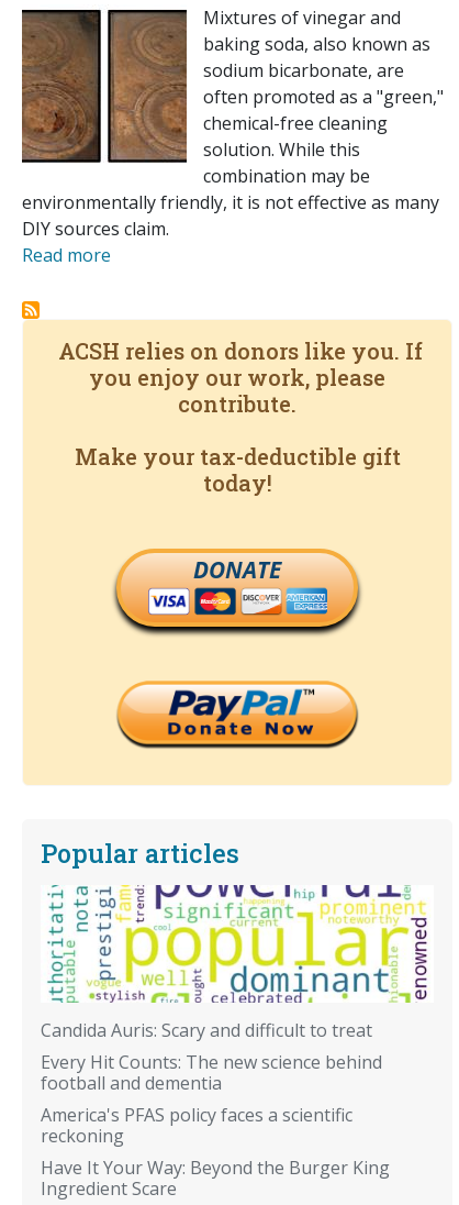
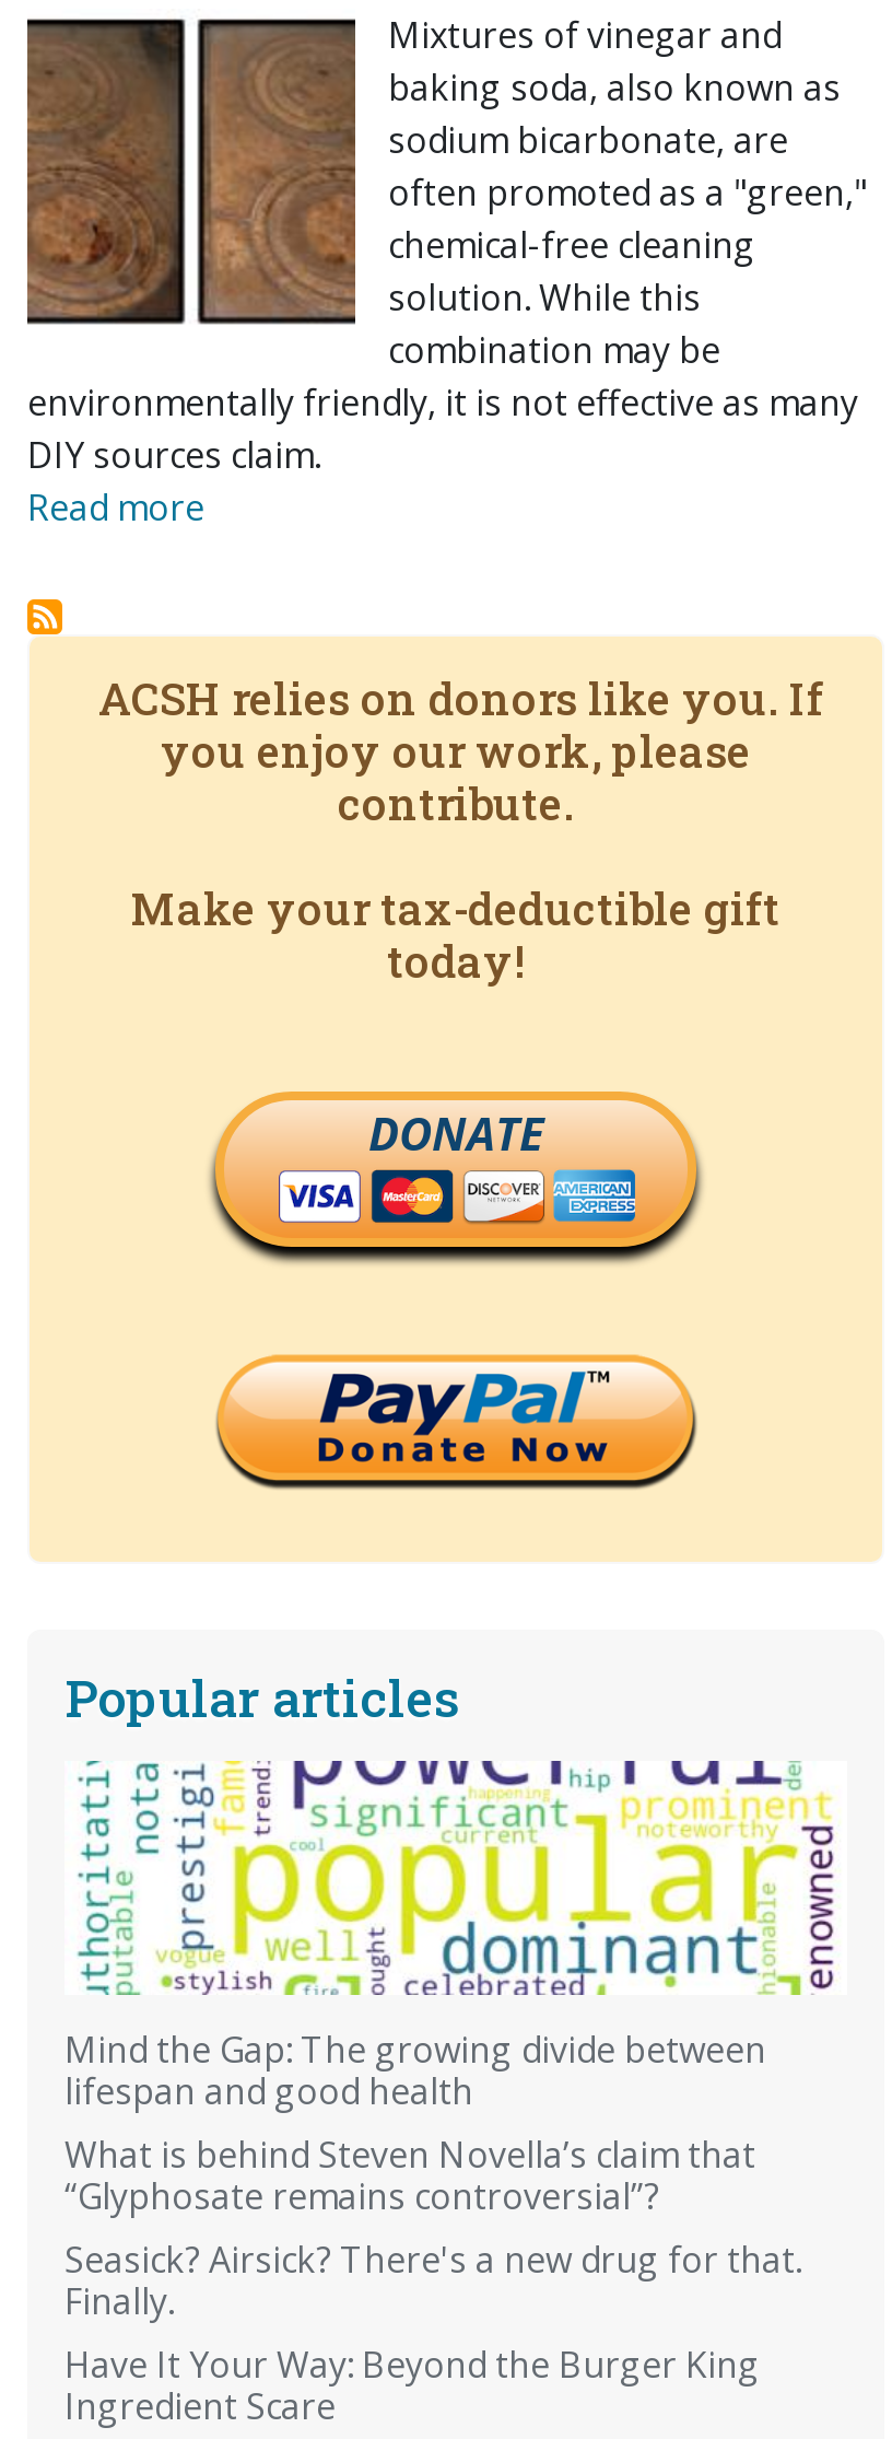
- Candida Auris: Scary and difficult to treat
- Every Hit Counts: The new science behind
- football and dementia
- America's PFAS policy faces a scientific
- reckoning
+ Mind the Gap: The growing divide between
+ lifespan and good health
+ What is behind Steven Novella’s claim that
+ “Glyphosate remains controversial”?
+ Seasick? Airsick? There's a new drug for that.
+ Finally.
